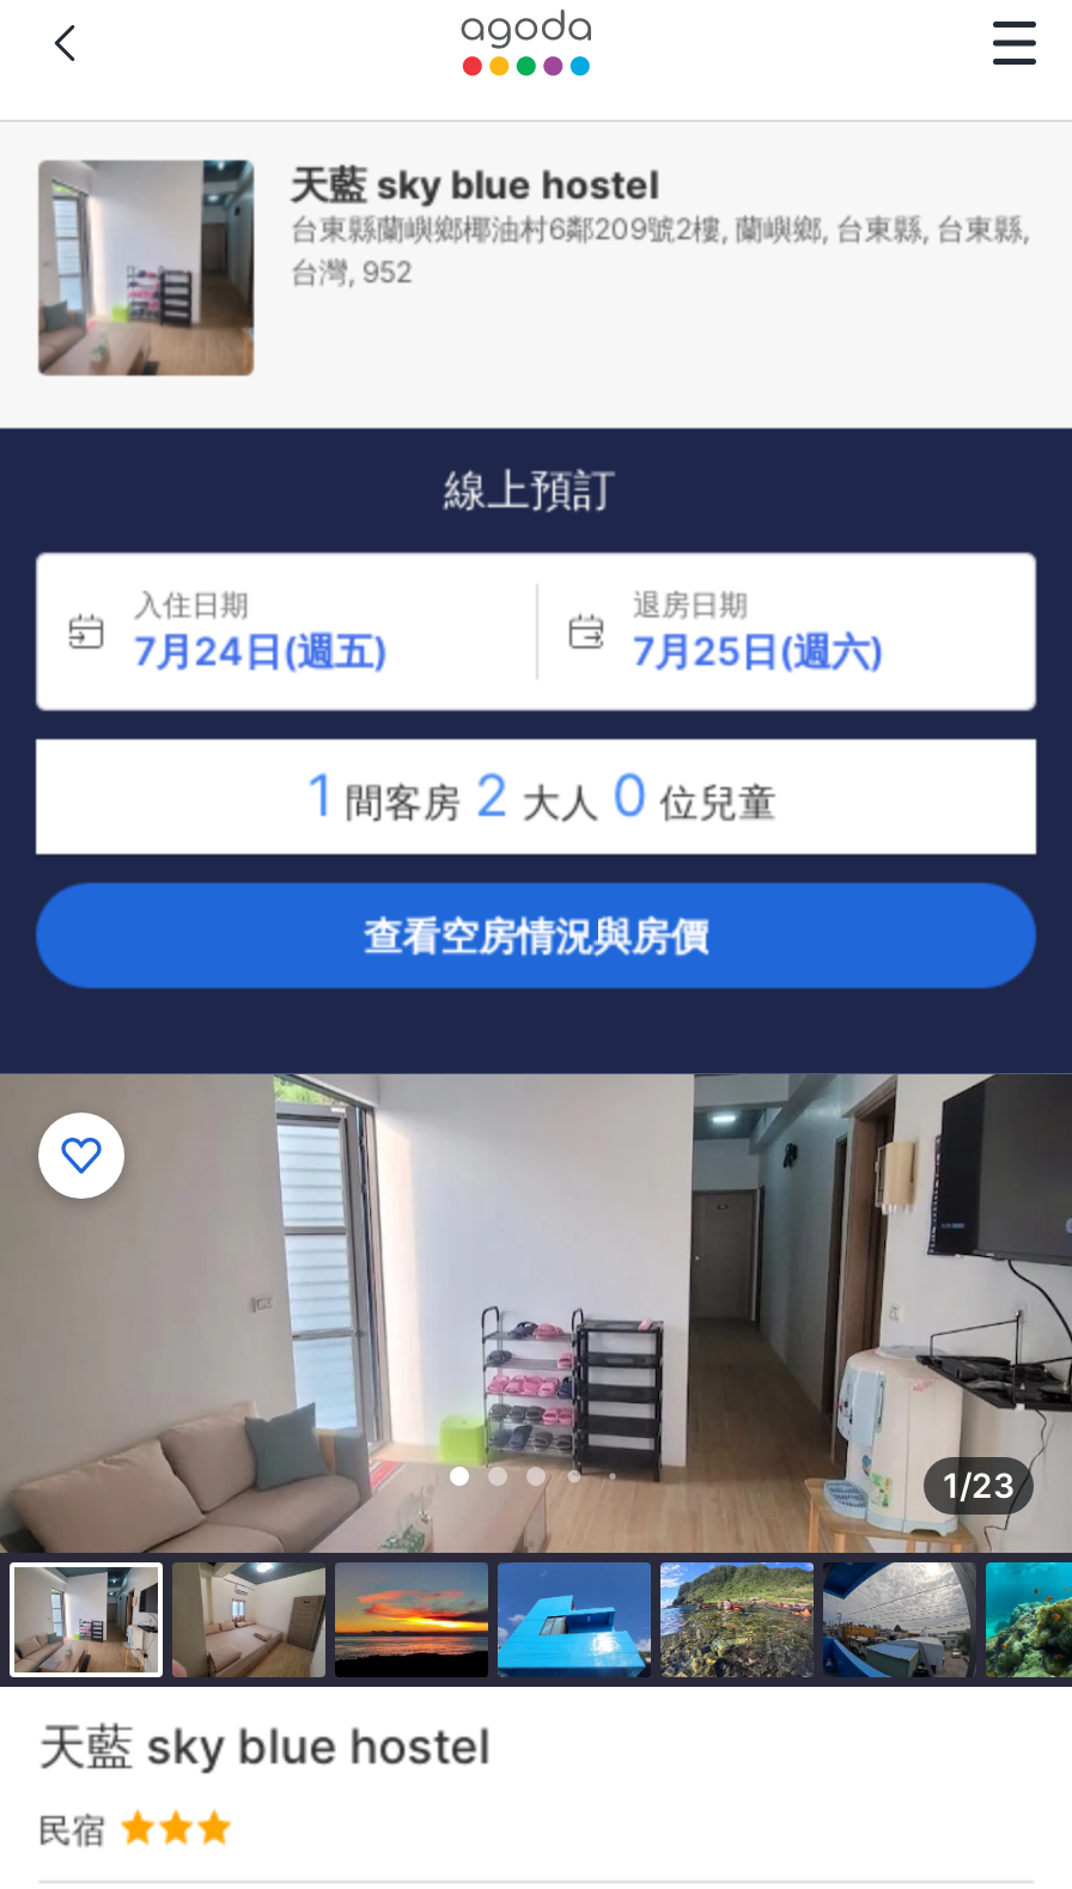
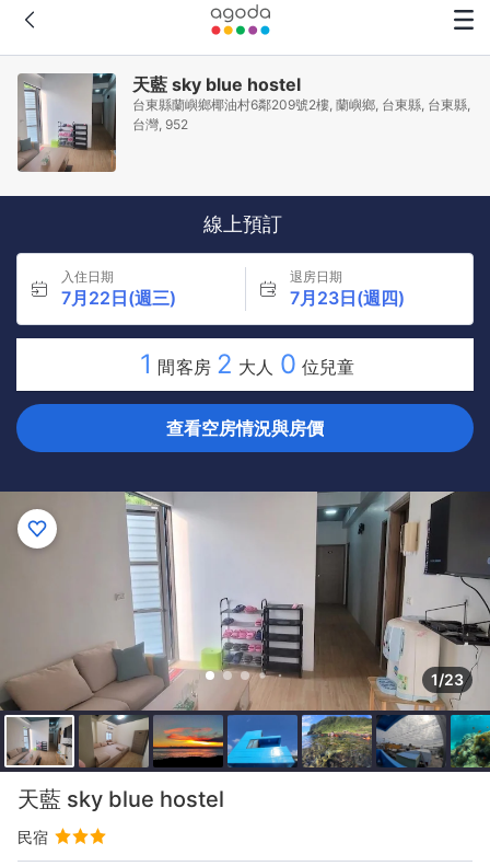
- 7月24日(週五)
+ 7月22日(週三)

- 7月25日(週六)
+ 7月23日(週四)
